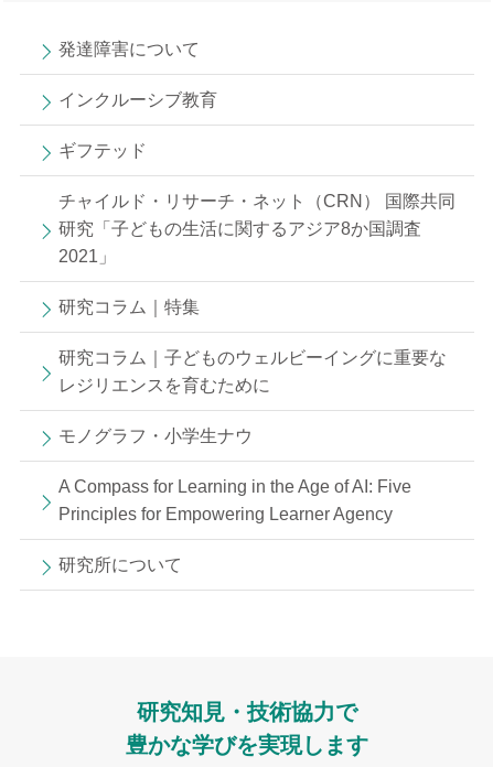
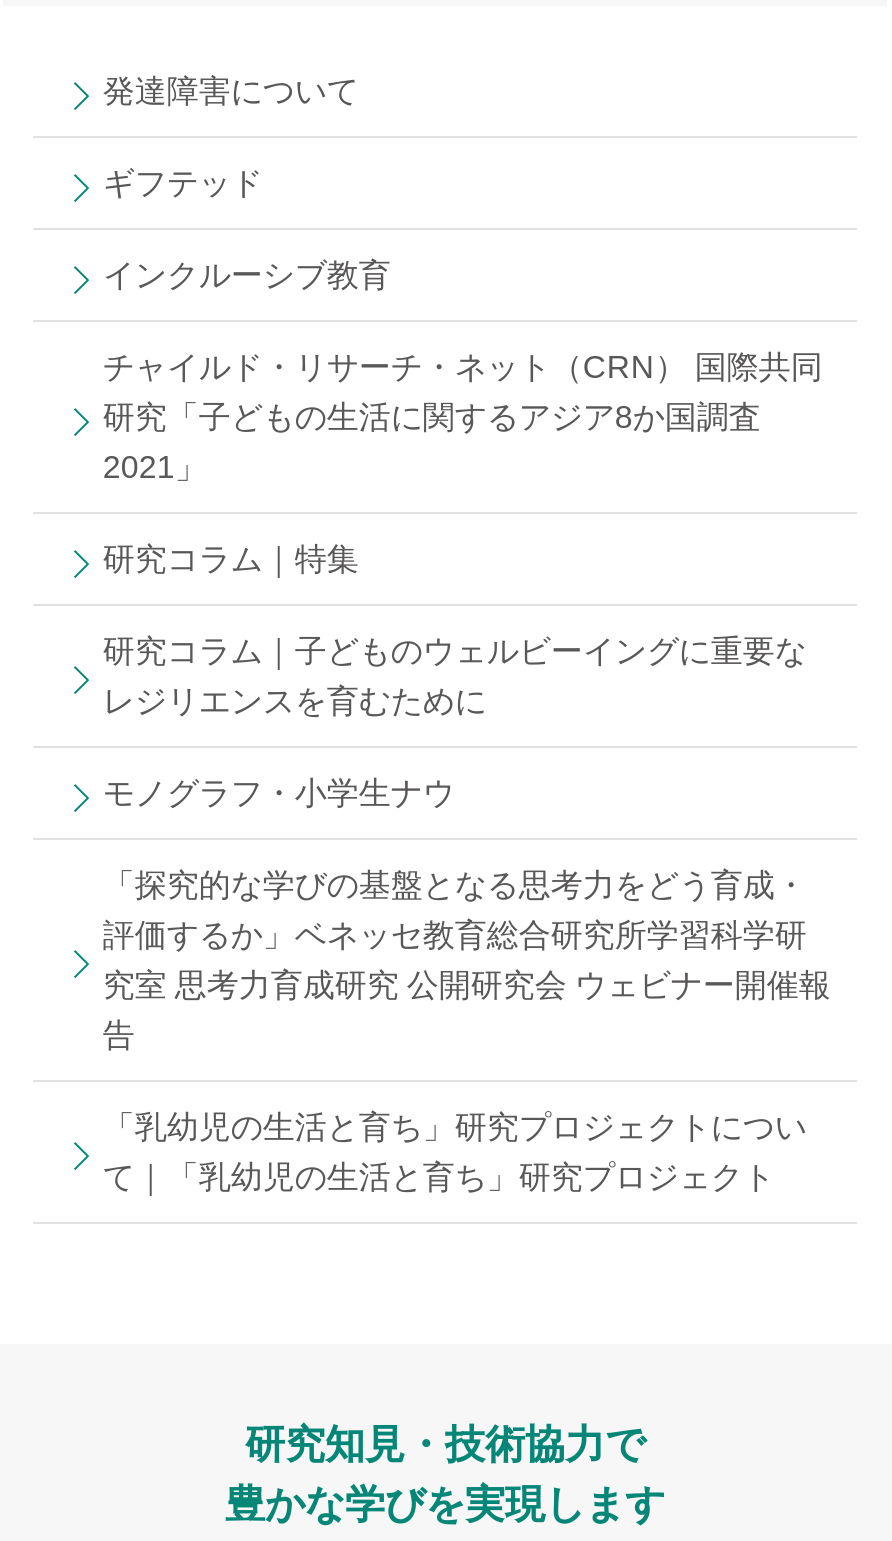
moved up: ギフテッド

- A Compass for Learning in the Age of AI: Five
- Principles for Empowering Learner Agency
- 研究所について
+ 「探究的な学びの基盤となる思考力をどう育成・
+ 評価するか」ベネッセ教育総合研究所学習科学研
+ 究室 思考力育成研究 公開研究会 ウェビナー開催報
+ 告
+ 「乳幼児の生活と育ち」研究プロジェクトについ
+ て｜「乳幼児の生活と育ち」研究プロジェクト
